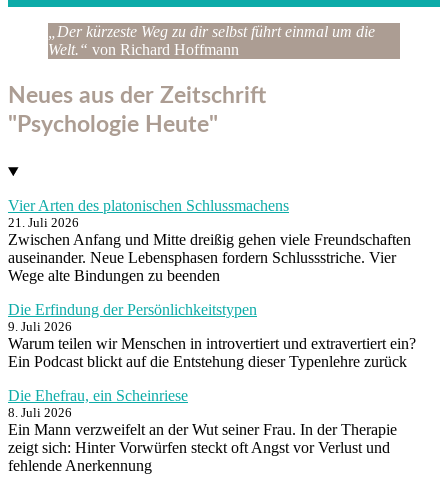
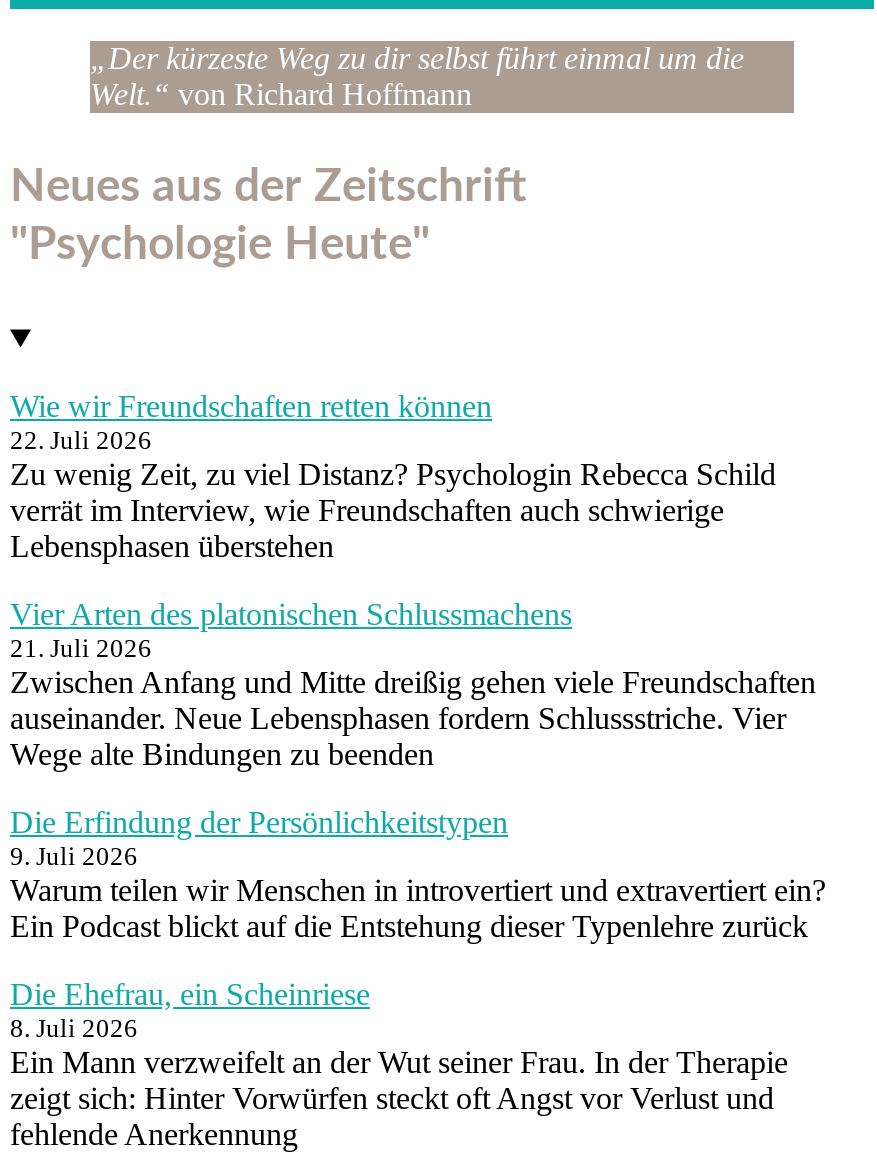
+ Wie wir Freundschaften retten können
+ 22. Juli 2026
+ Zu wenig Zeit, zu viel Distanz? Psychologin Rebecca Schild
+ verrät im Interview, wie Freundschaften auch schwierige
+ Lebensphasen überstehen
